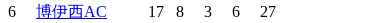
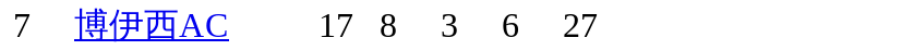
- 6 博伊西AC
+ 7 博伊西AC
